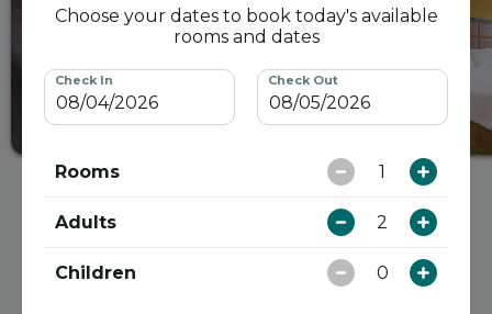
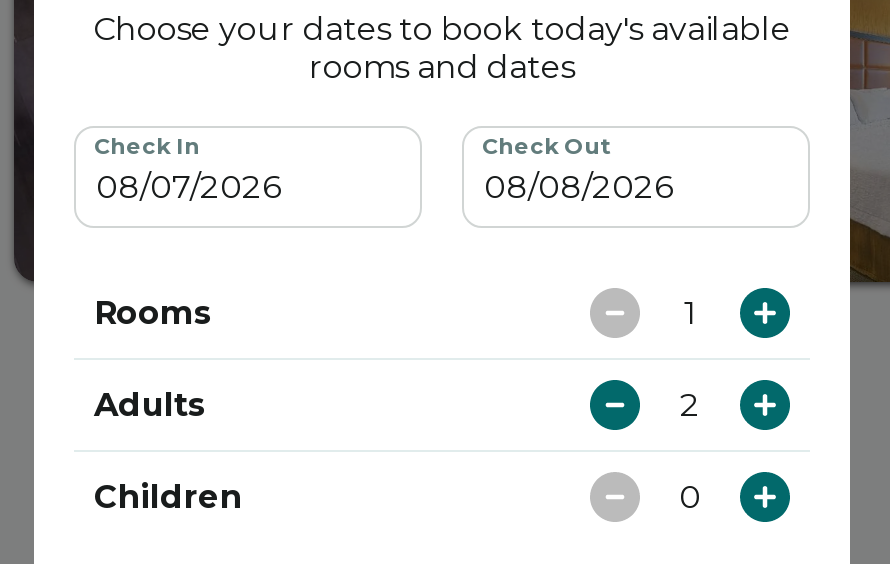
- 08/04/2026
+ 08/07/2026

- 08/05/2026
+ 08/08/2026
